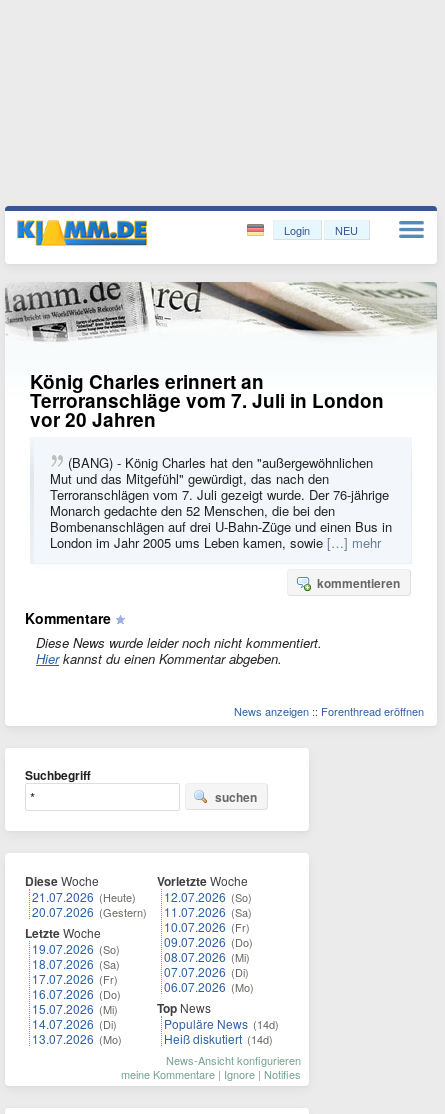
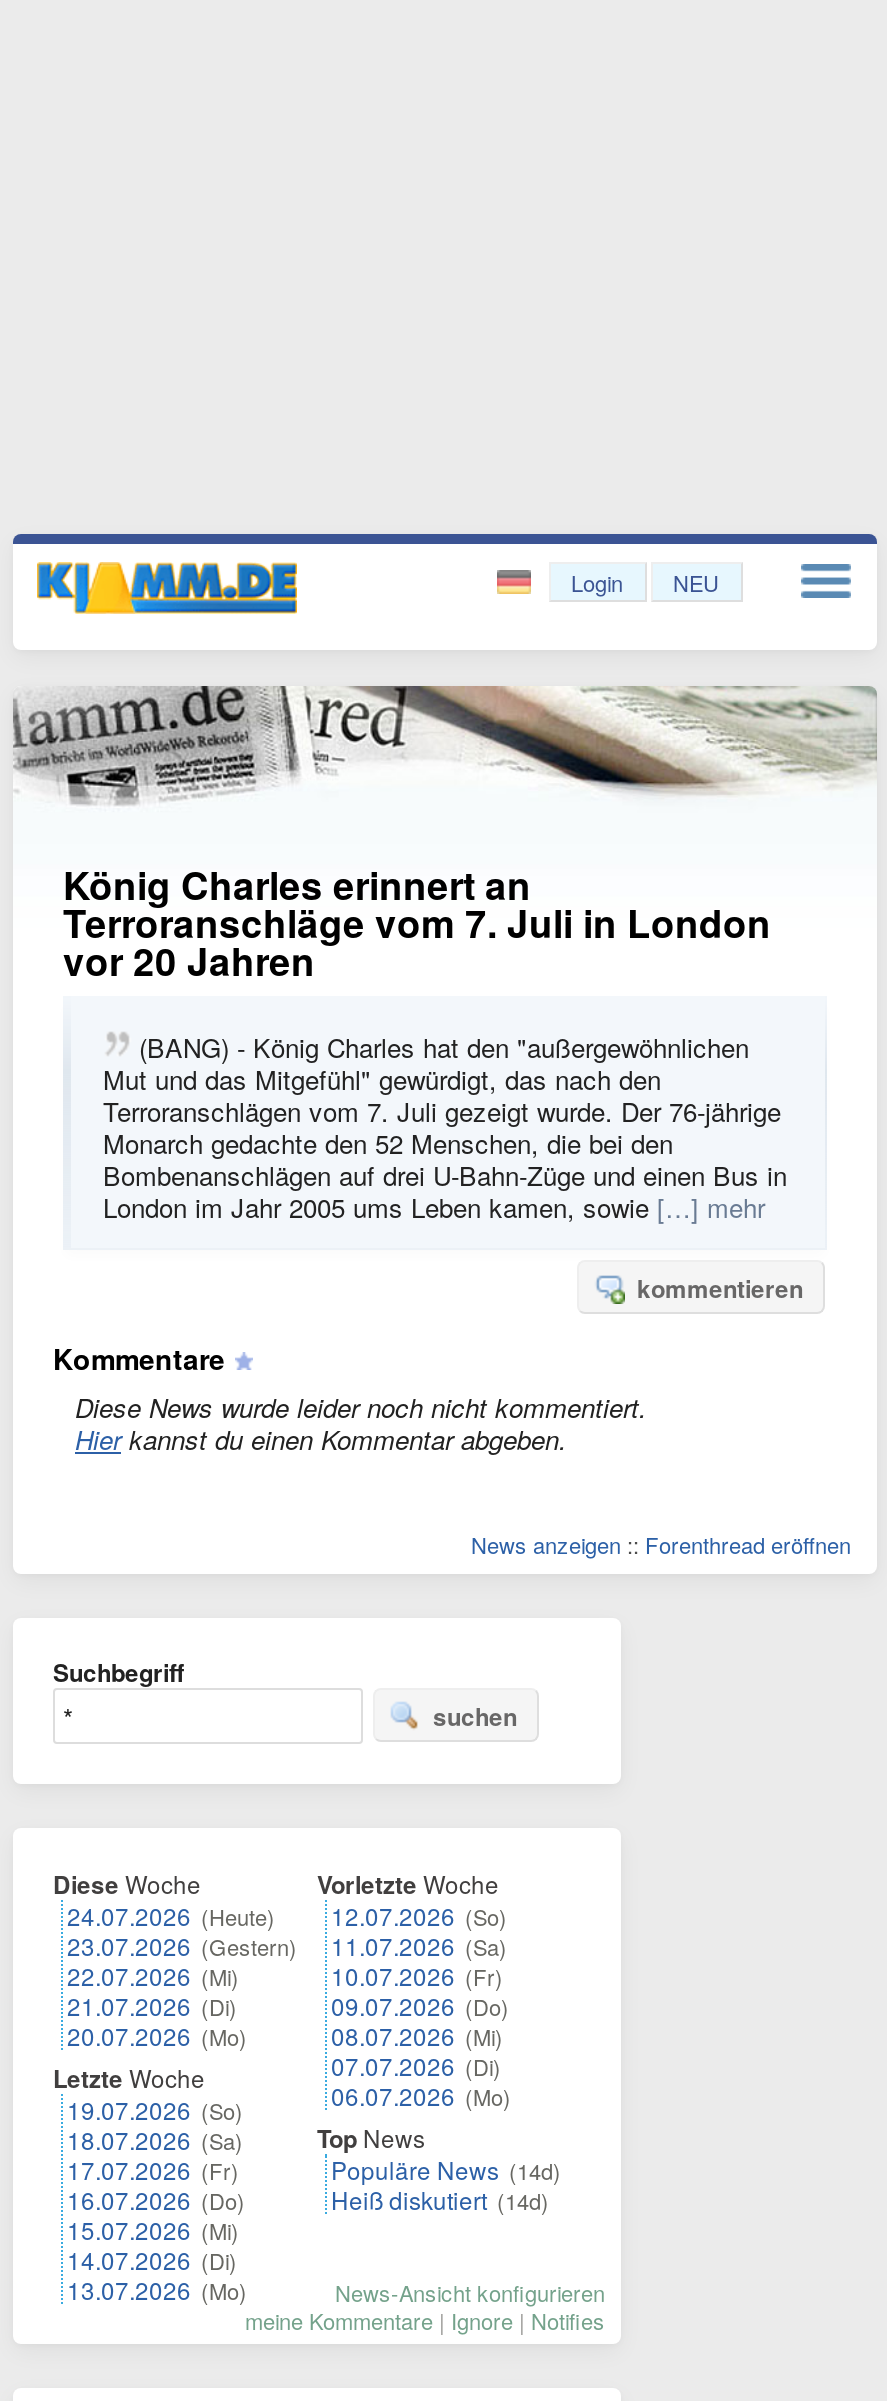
- 21.07.2026 (Heute)
- 20.07.2026 (Gestern)
+ 24.07.2026 (Heute)
+ 23.07.2026 (Gestern)
+ 22.07.2026 (Mi)
+ 21.07.2026 (Di)
+ 20.07.2026 (Mo)

moved down: Letzte Woche | 19.07.2026 (So) | 18.07.2026 (Sa) | 17.07.2026 (Fr) | 16.07.2026 (Do) | 15.07.2026 (Mi) | 14.07.2026 (Di) | 13.07.2026 (Mo)
